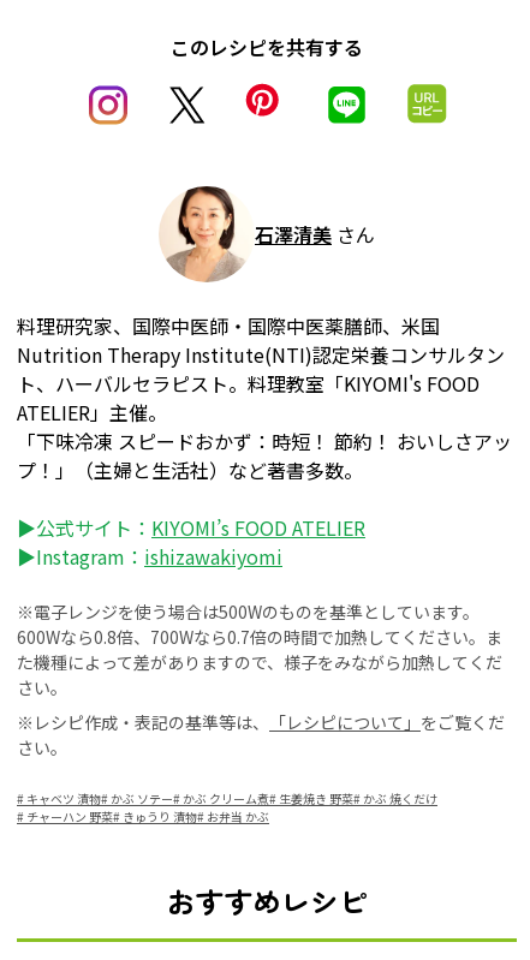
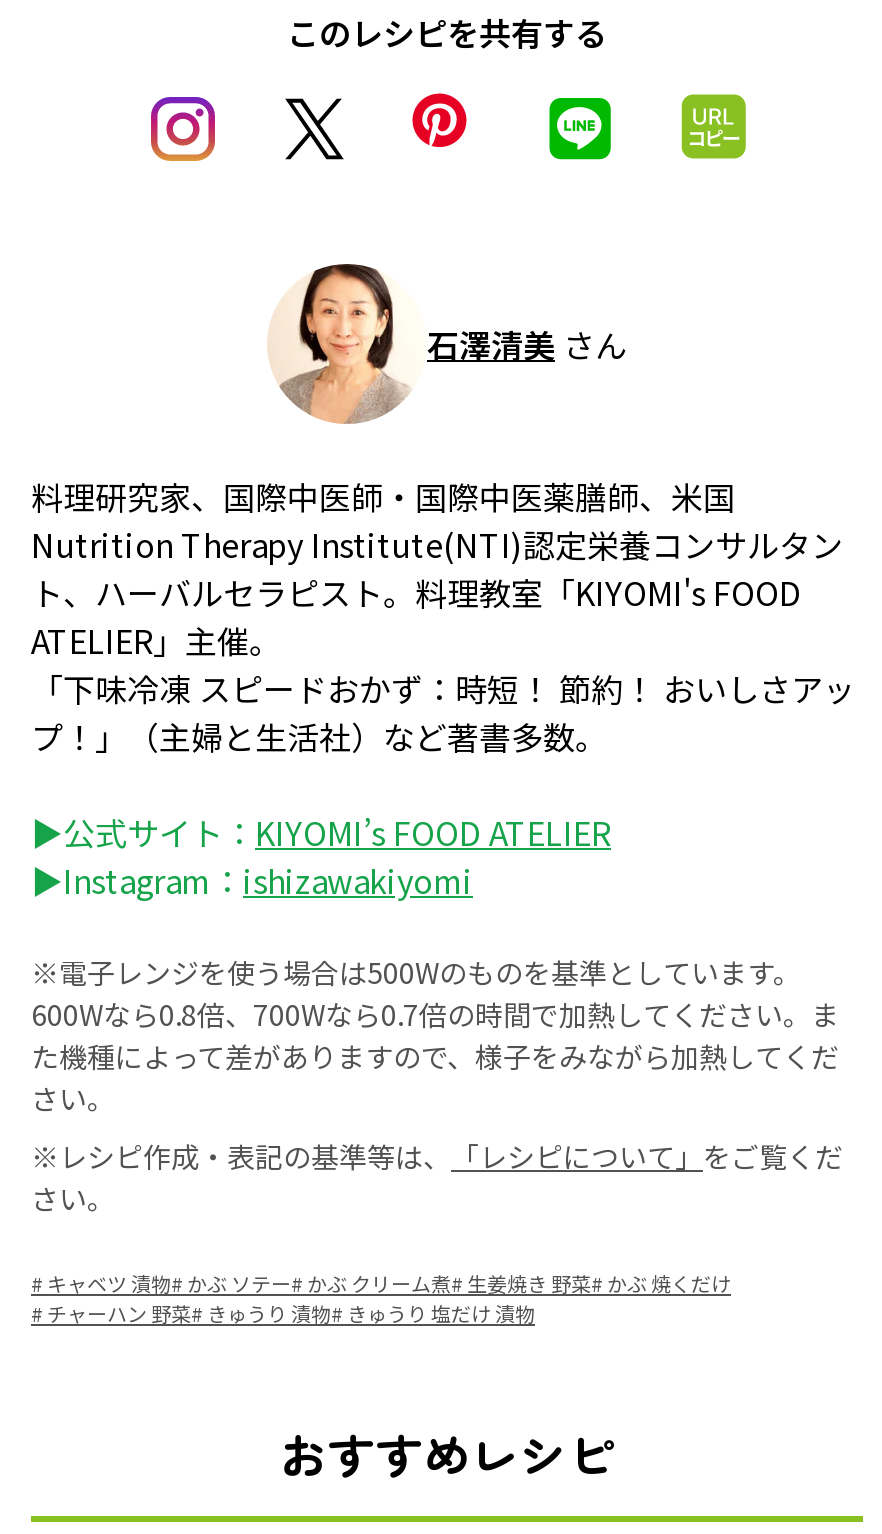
- # チャーハン 野菜# きゅうり 漬物# お弁当 かぶ
+ # チャーハン 野菜# きゅうり 漬物# きゅうり 塩だけ 漬物
